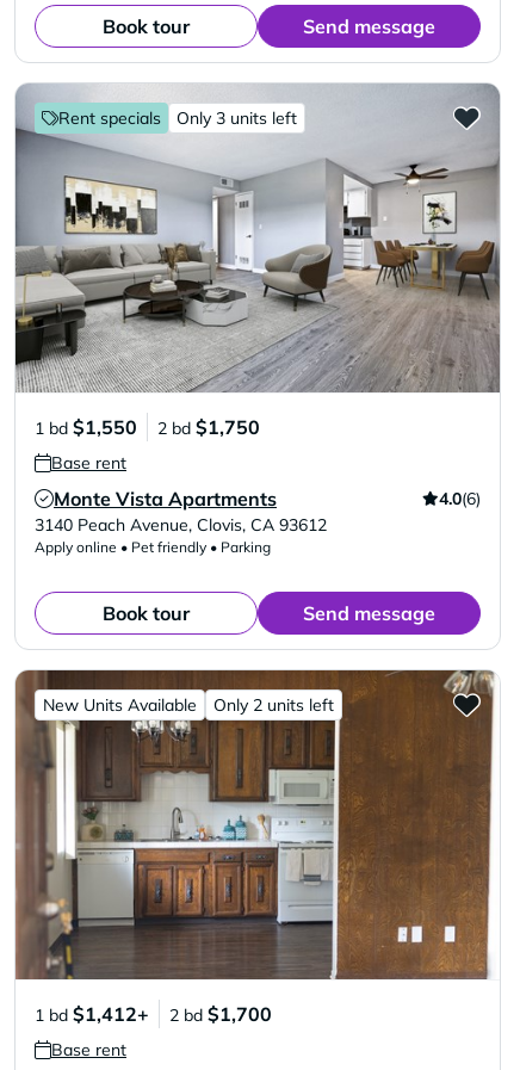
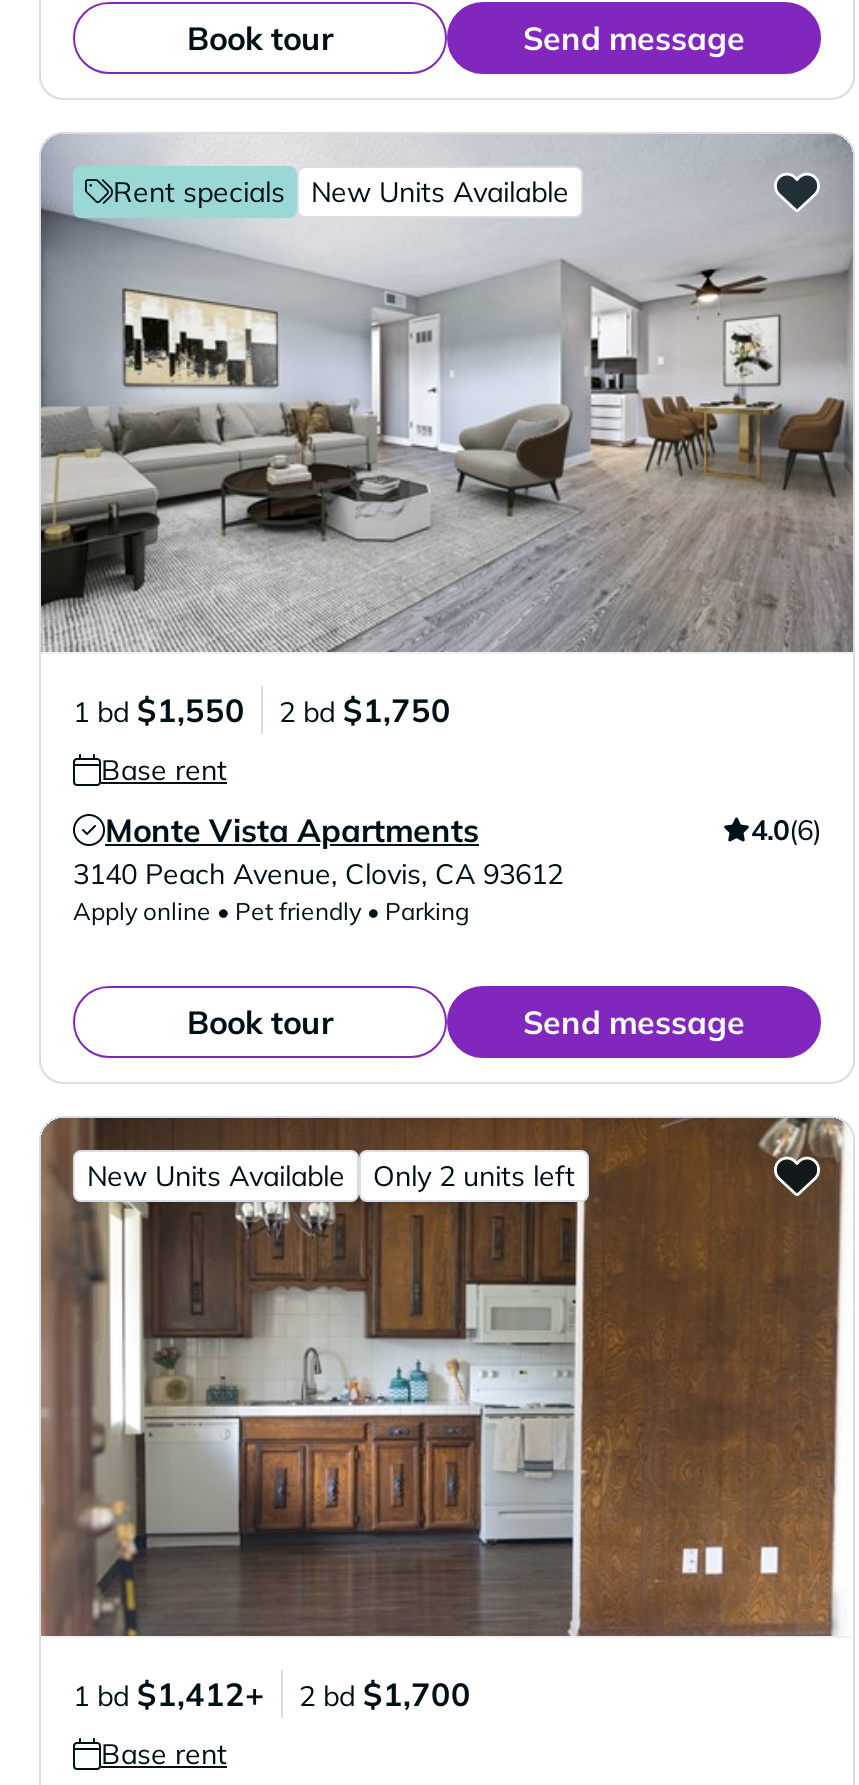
- Only 3 units left
+ New Units Available
